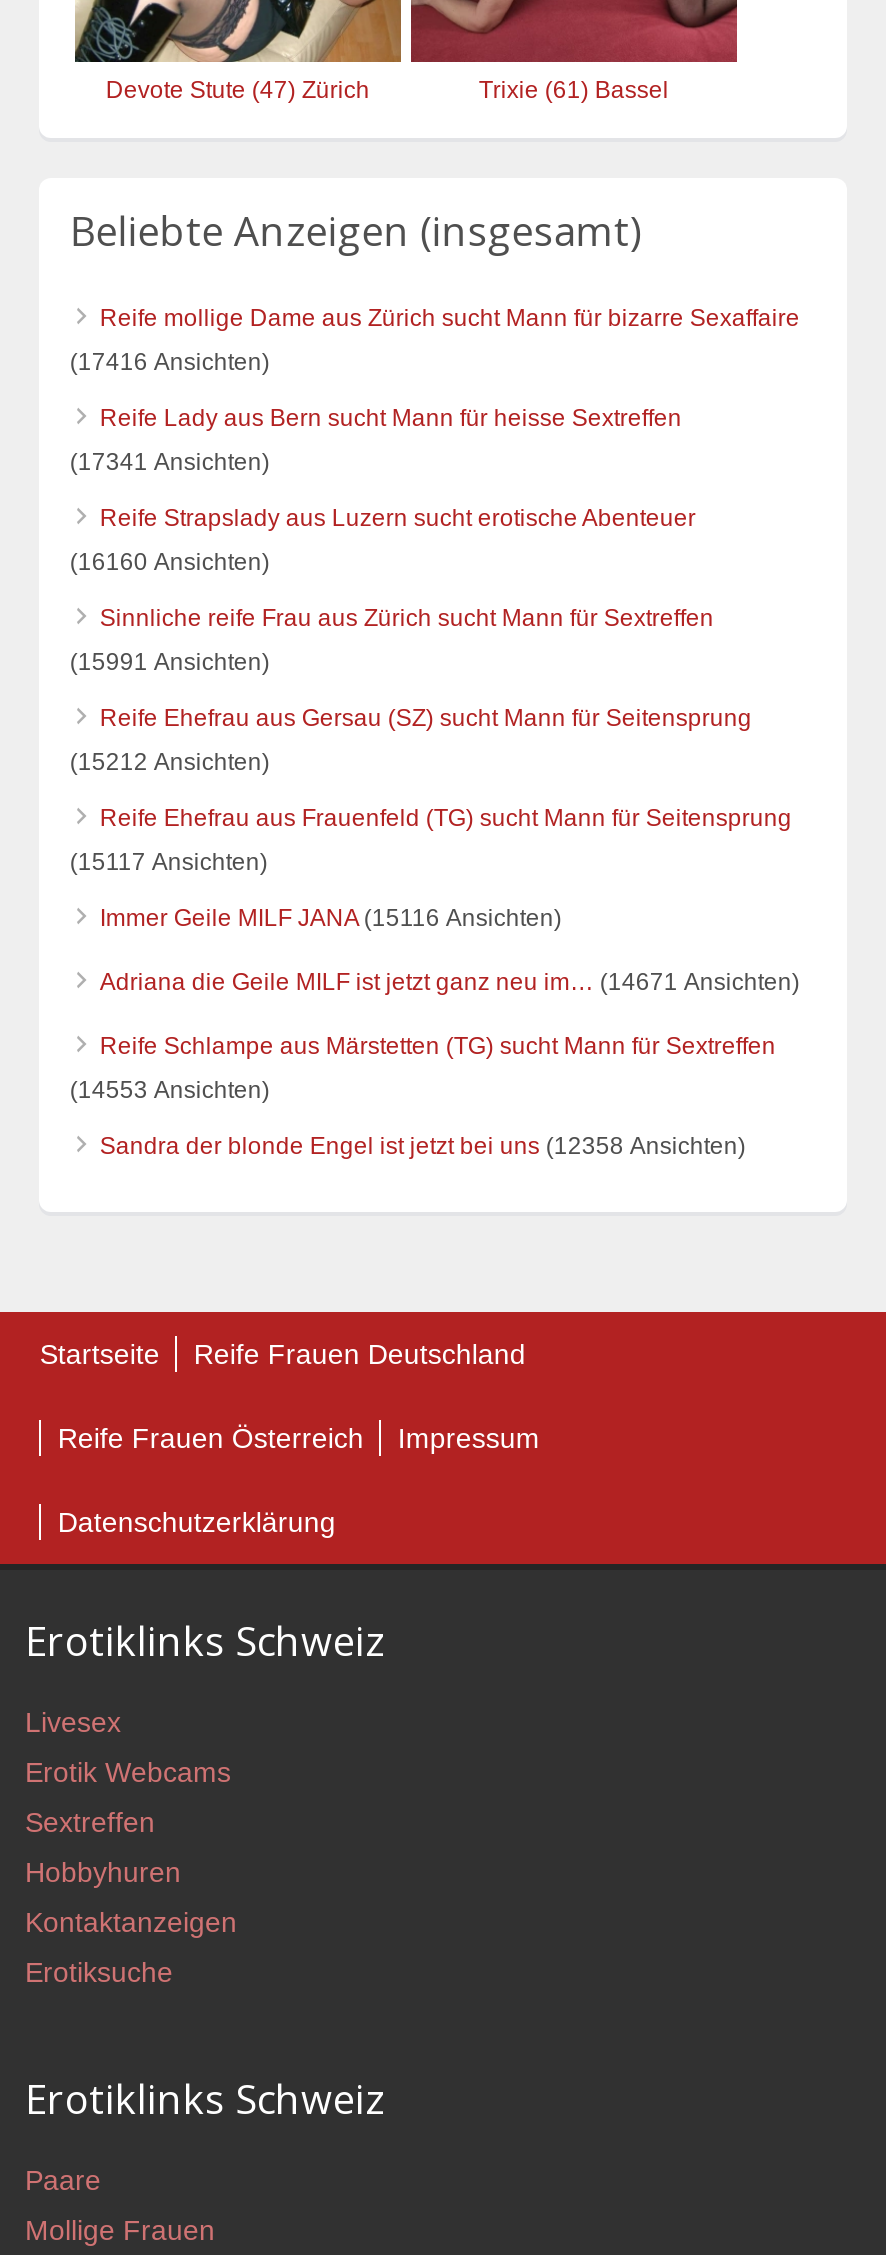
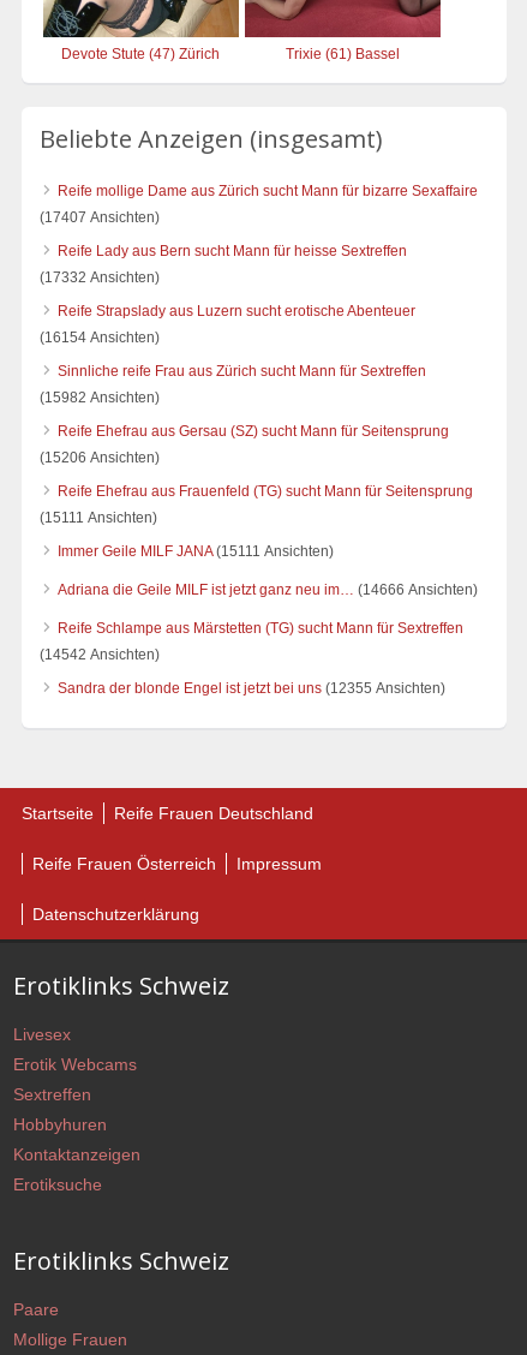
- (17416 Ansichten)
+ (17407 Ansichten)

- (17341 Ansichten)
+ (17332 Ansichten)

- (16160 Ansichten)
+ (16154 Ansichten)

- (15991 Ansichten)
+ (15982 Ansichten)

- (15212 Ansichten)
+ (15206 Ansichten)

- (15117 Ansichten)
+ (15111 Ansichten)

- Immer Geile MILF JANA (15116 Ansichten)
+ Immer Geile MILF JANA (15111 Ansichten)

- Adriana die Geile MILF ist jetzt ganz neu im… (14671 Ansichten)
+ Adriana die Geile MILF ist jetzt ganz neu im… (14666 Ansichten)

- (14553 Ansichten)
+ (14542 Ansichten)

- Sandra der blonde Engel ist jetzt bei uns (12358 Ansichten)
+ Sandra der blonde Engel ist jetzt bei uns (12355 Ansichten)
